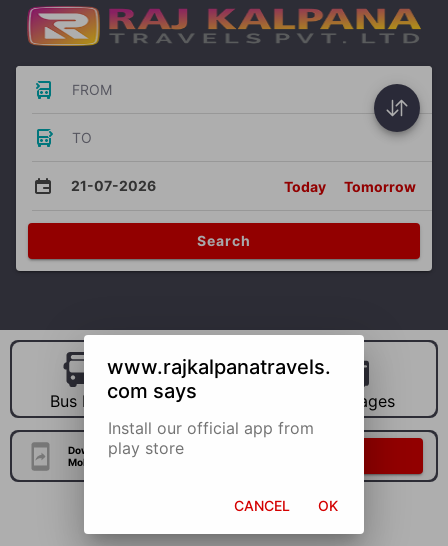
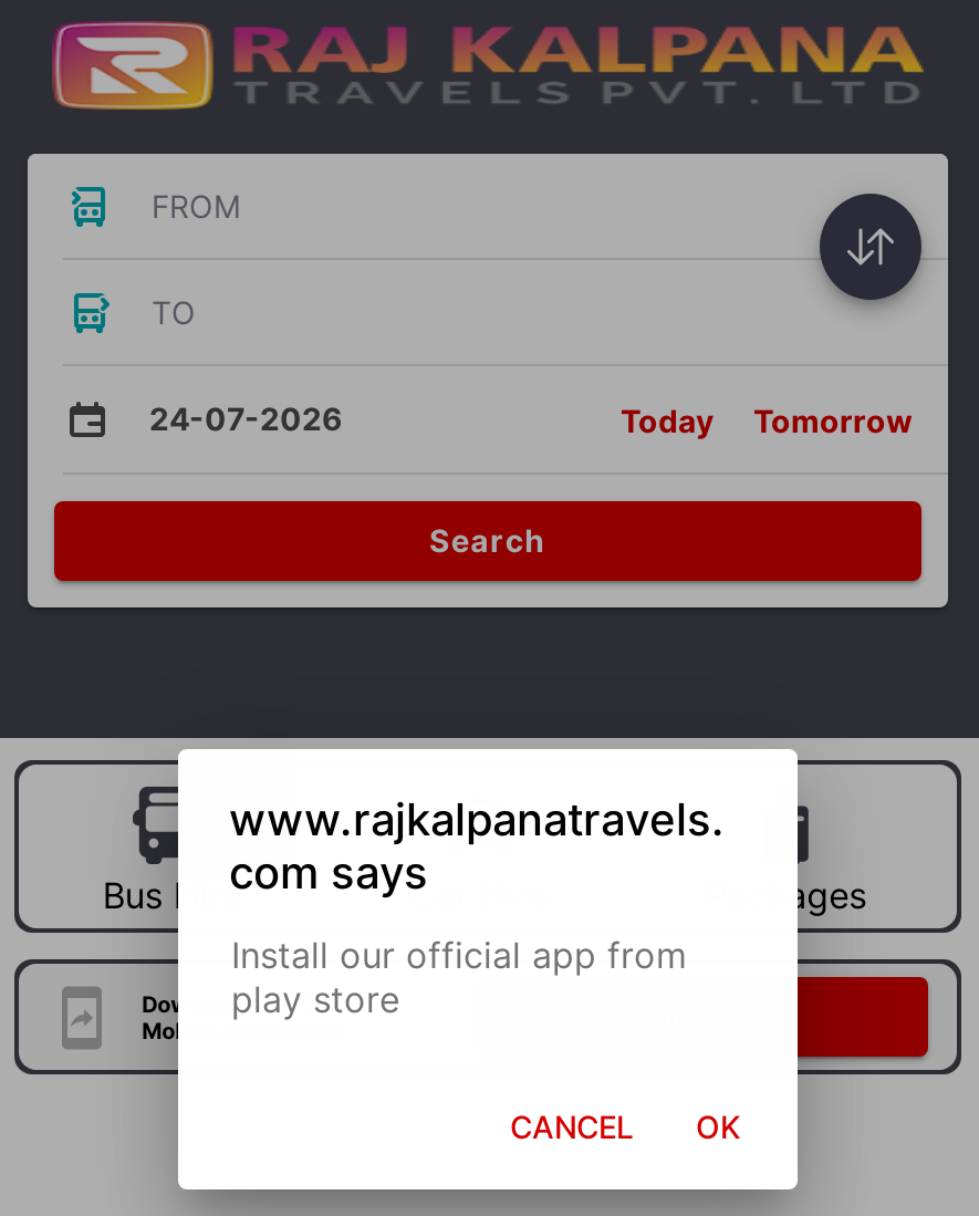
- 21-07-2026
+ 24-07-2026
